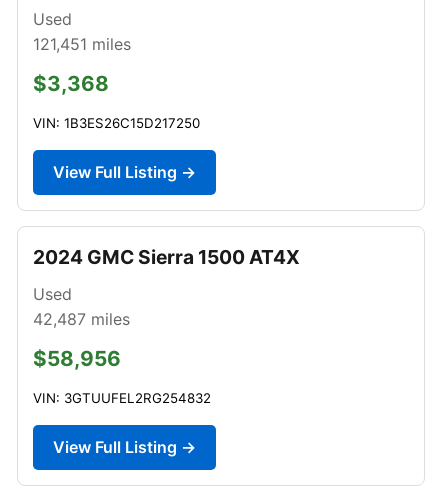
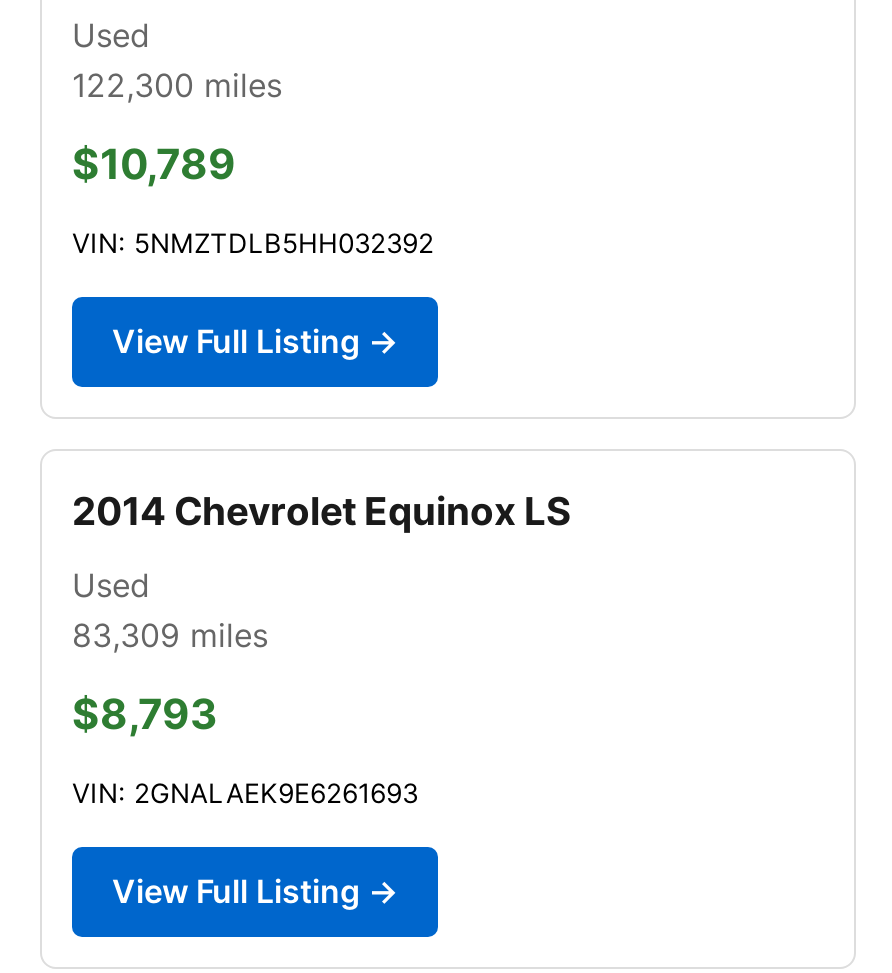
- 121,451 miles
+ 122,300 miles

- $3,368
+ $10,789

- VIN: 1B3ES26C15D217250
+ VIN: 5NMZTDLB5HH032392

- 2024 GMC Sierra 1500 AT4X
+ 2014 Chevrolet Equinox LS

- 42,487 miles
+ 83,309 miles

- $58,956
+ $8,793

- VIN: 3GTUUFEL2RG254832
+ VIN: 2GNALAEK9E6261693
